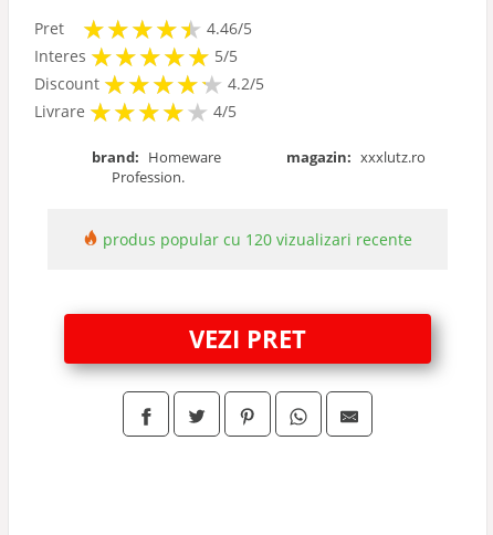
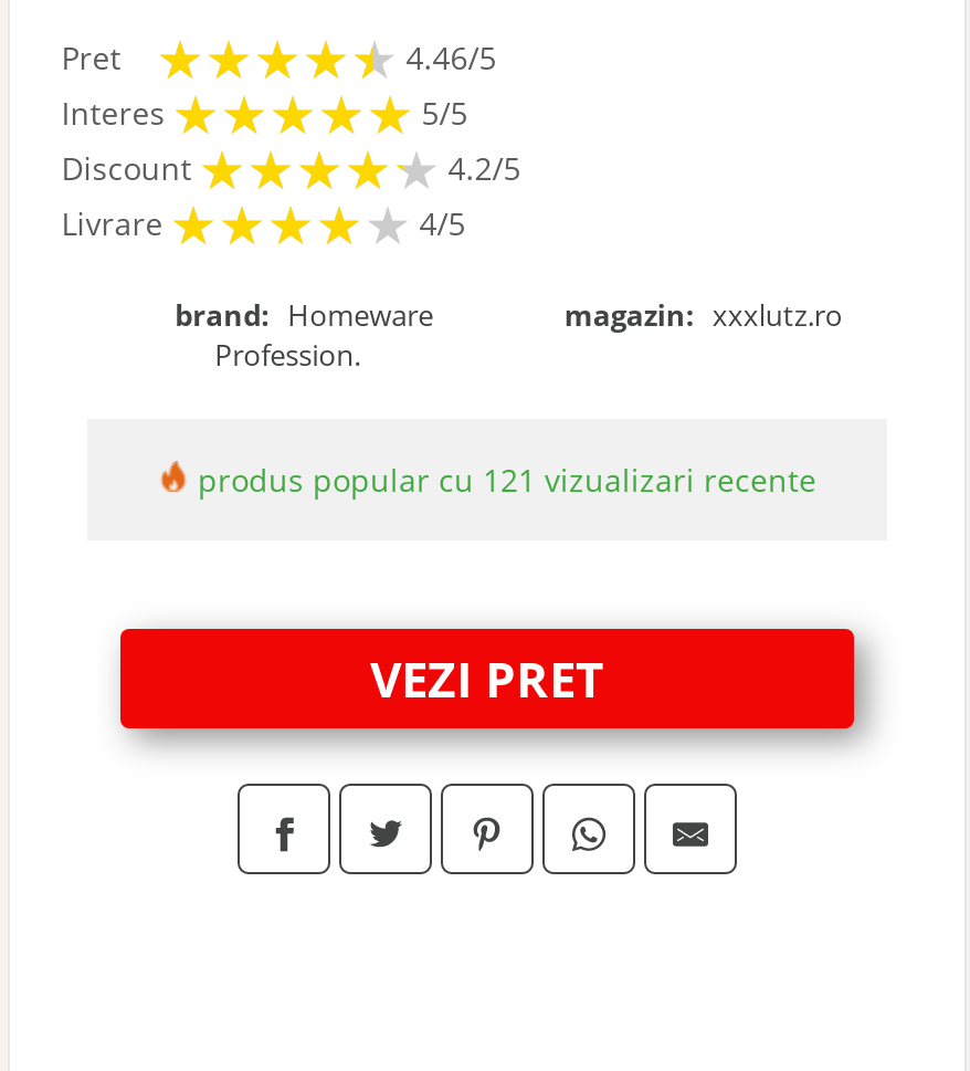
- produs popular cu 120 vizualizari recente
+ produs popular cu 121 vizualizari recente
